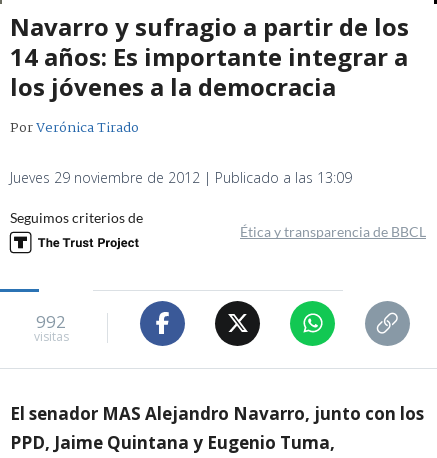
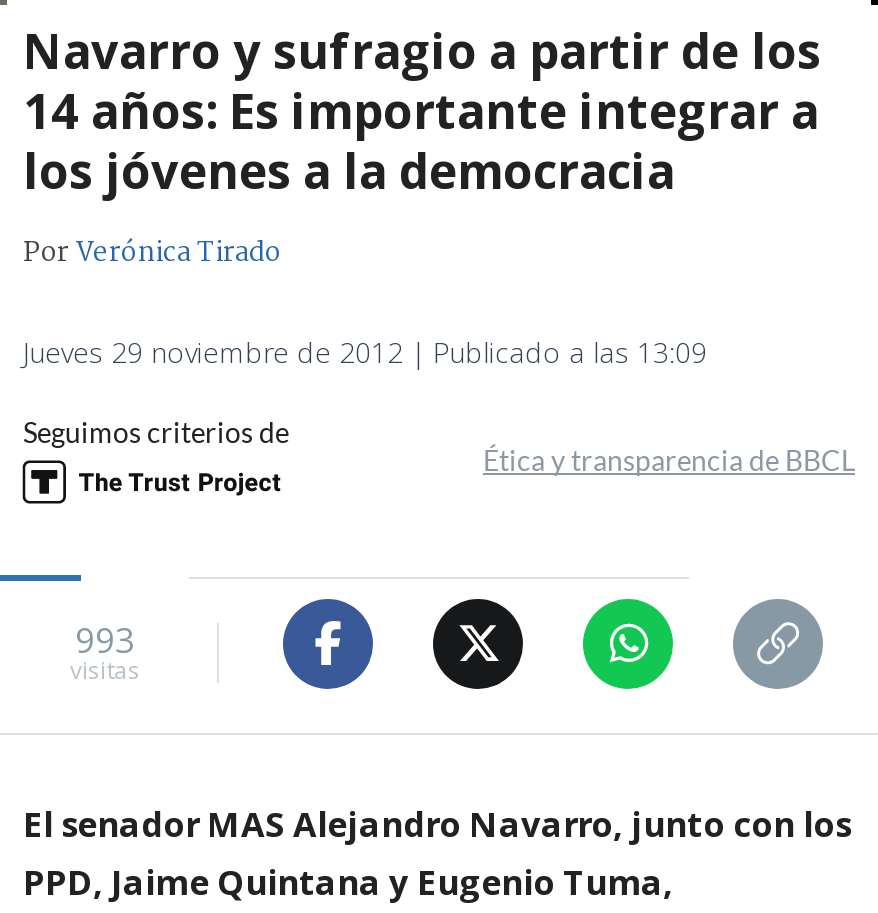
- 992
+ 993
